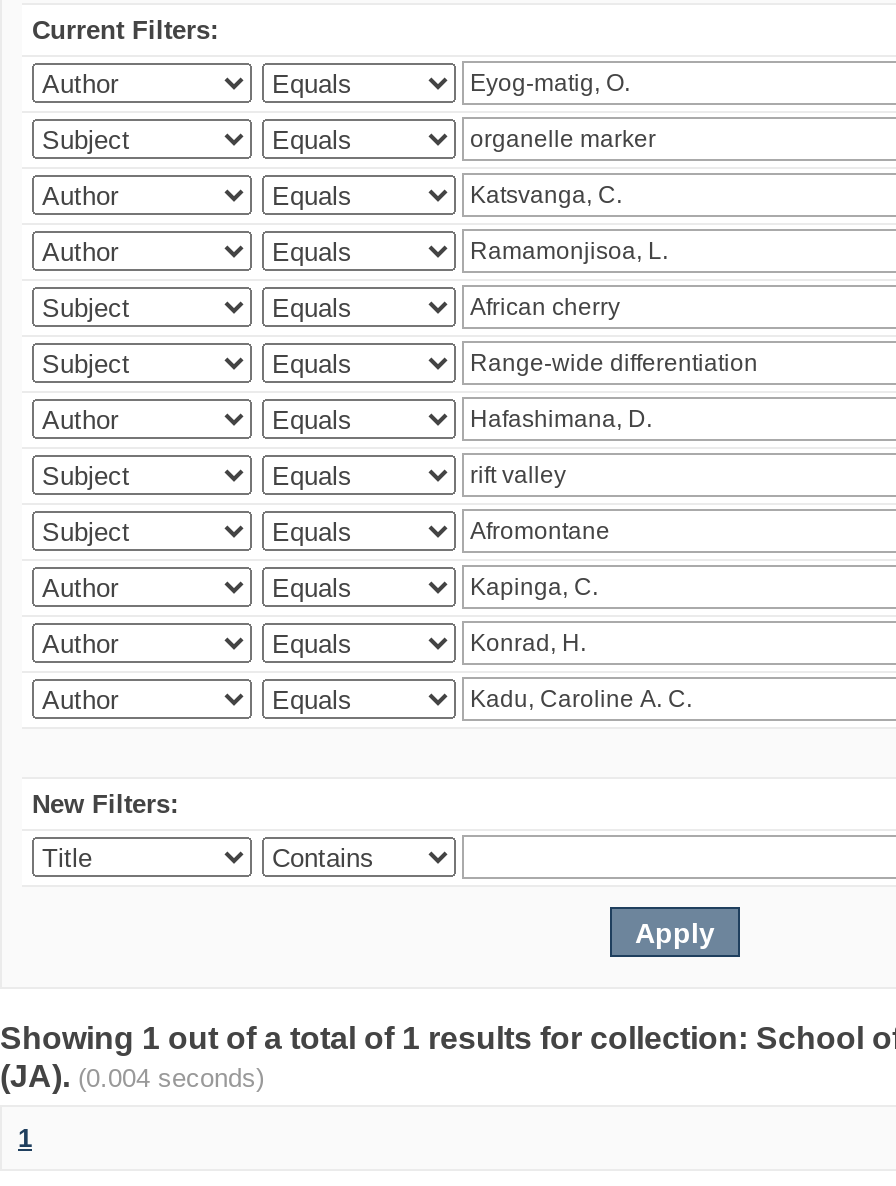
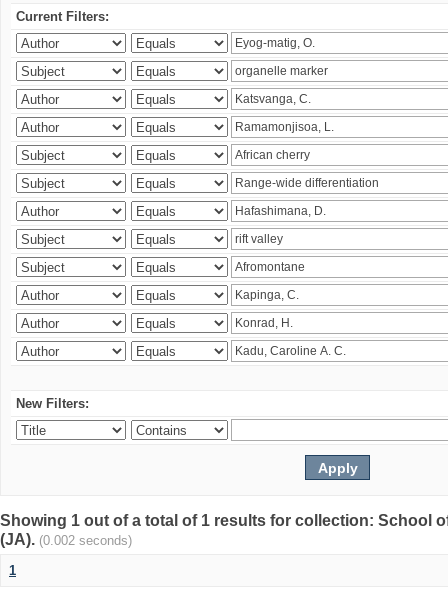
- (JA). (0.004 seconds)
+ (JA). (0.002 seconds)
